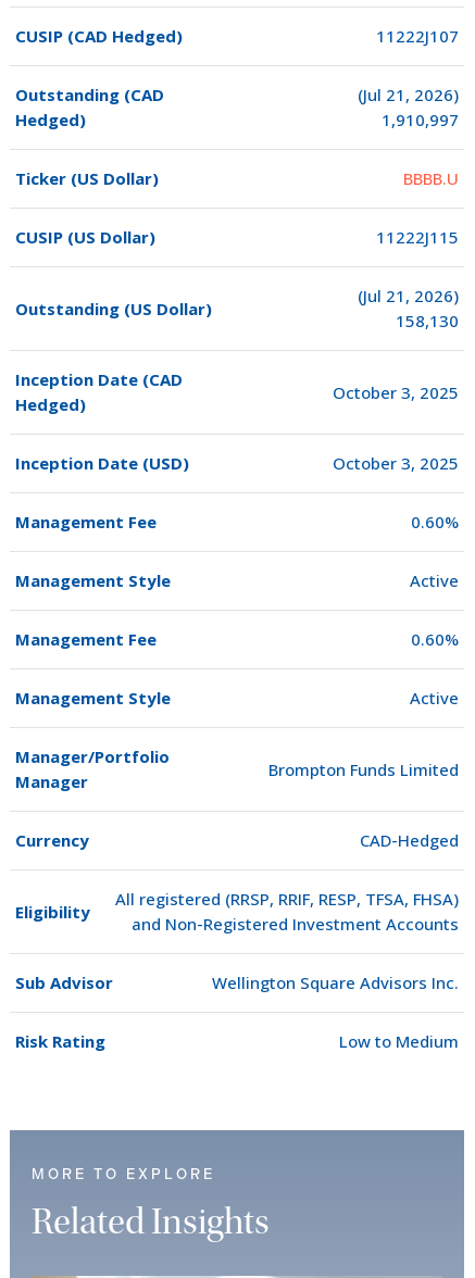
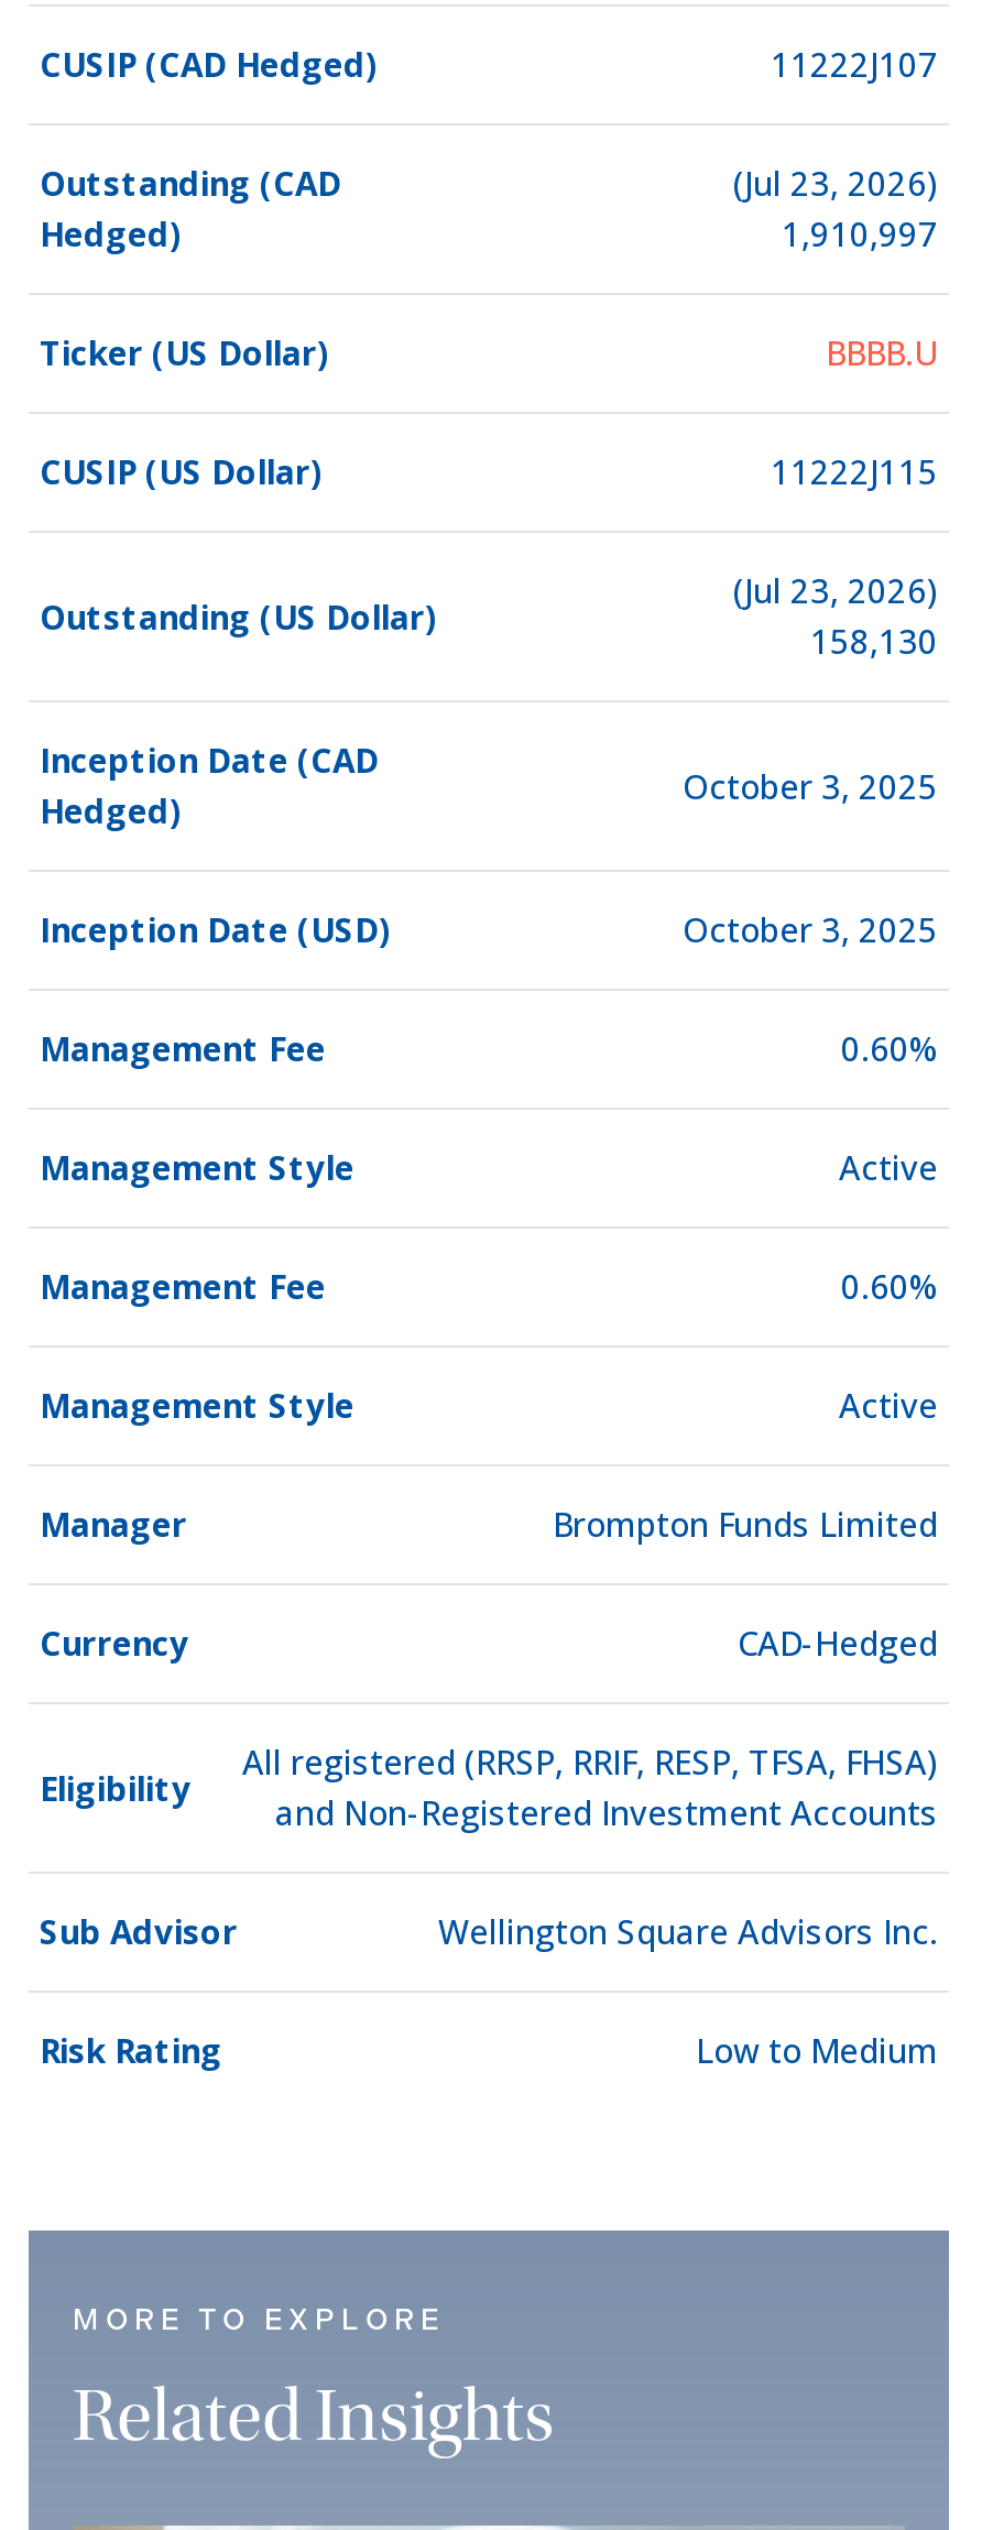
- (Jul 21, 2026)
+ (Jul 23, 2026)

- (Jul 21, 2026)
+ (Jul 23, 2026)

- Manager/Portfolio
